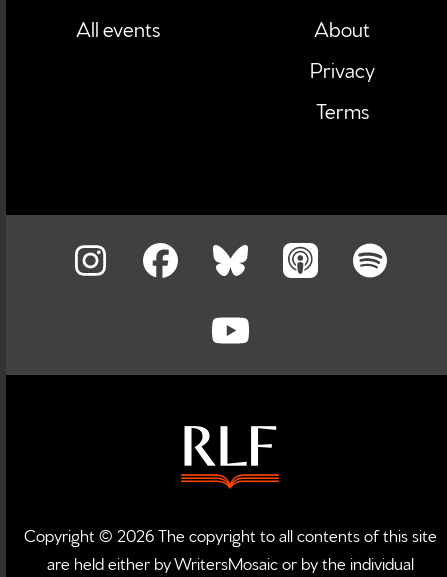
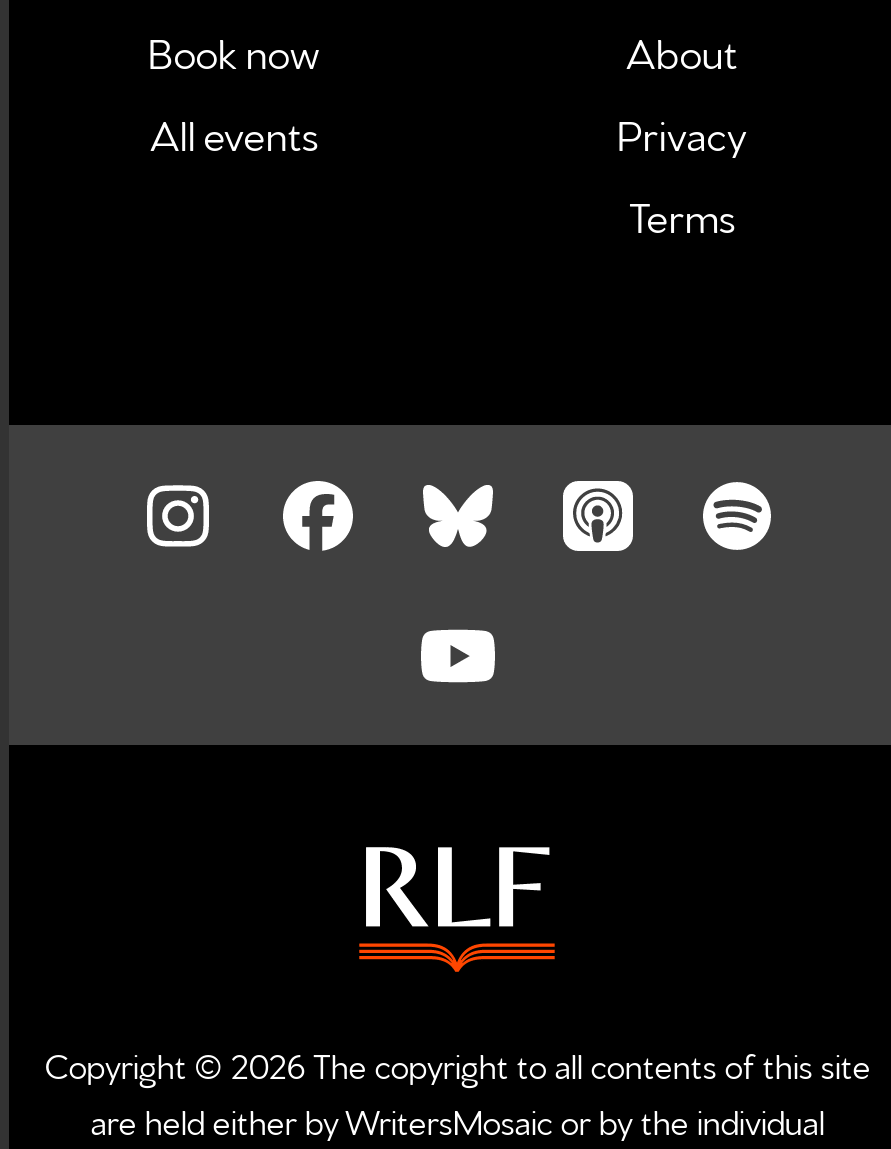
moved down: All events

+ Book now
